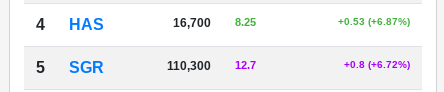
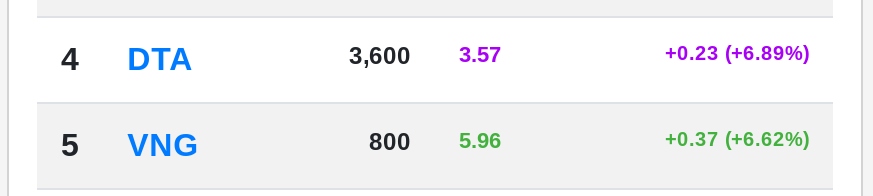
- HAS
- 16,700
- 8.25
- +0.53 (+6.87%)
+ DTA
+ 3,600
+ 3.57
+ +0.23 (+6.89%)

- SGR
- 110,300
- 12.7
- +0.8 (+6.72%)
+ VNG
+ 800
+ 5.96
+ +0.37 (+6.62%)
